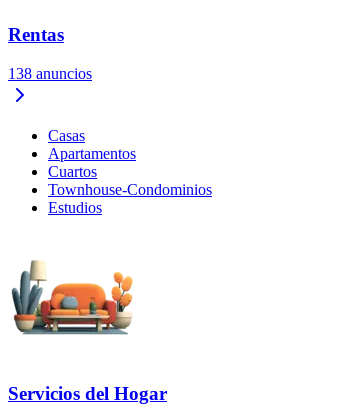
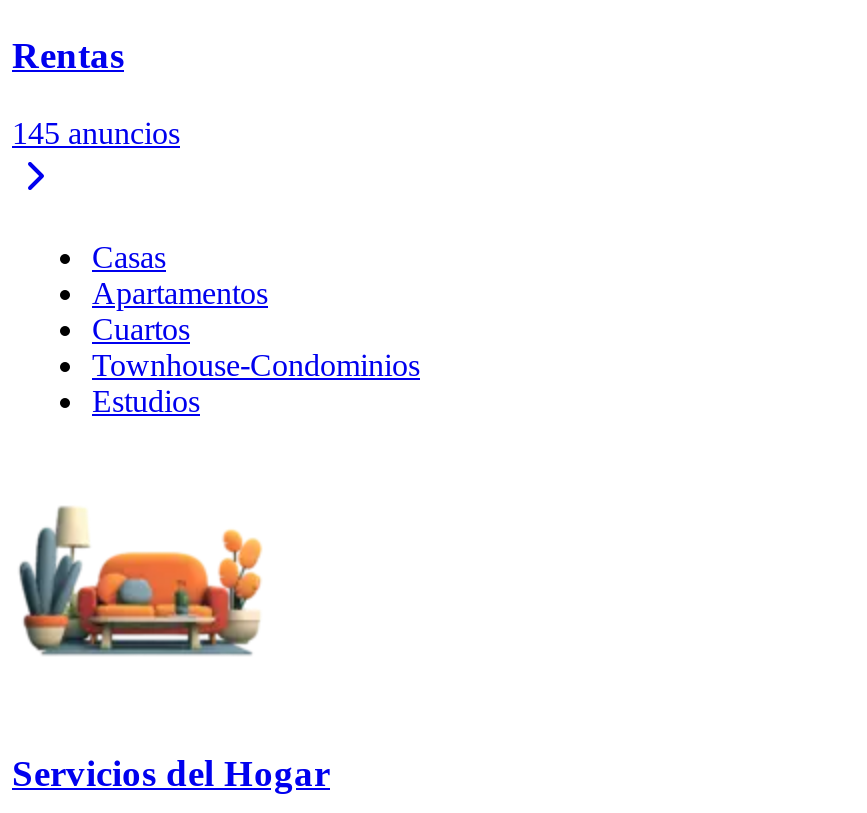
- 138 anuncios
+ 145 anuncios
